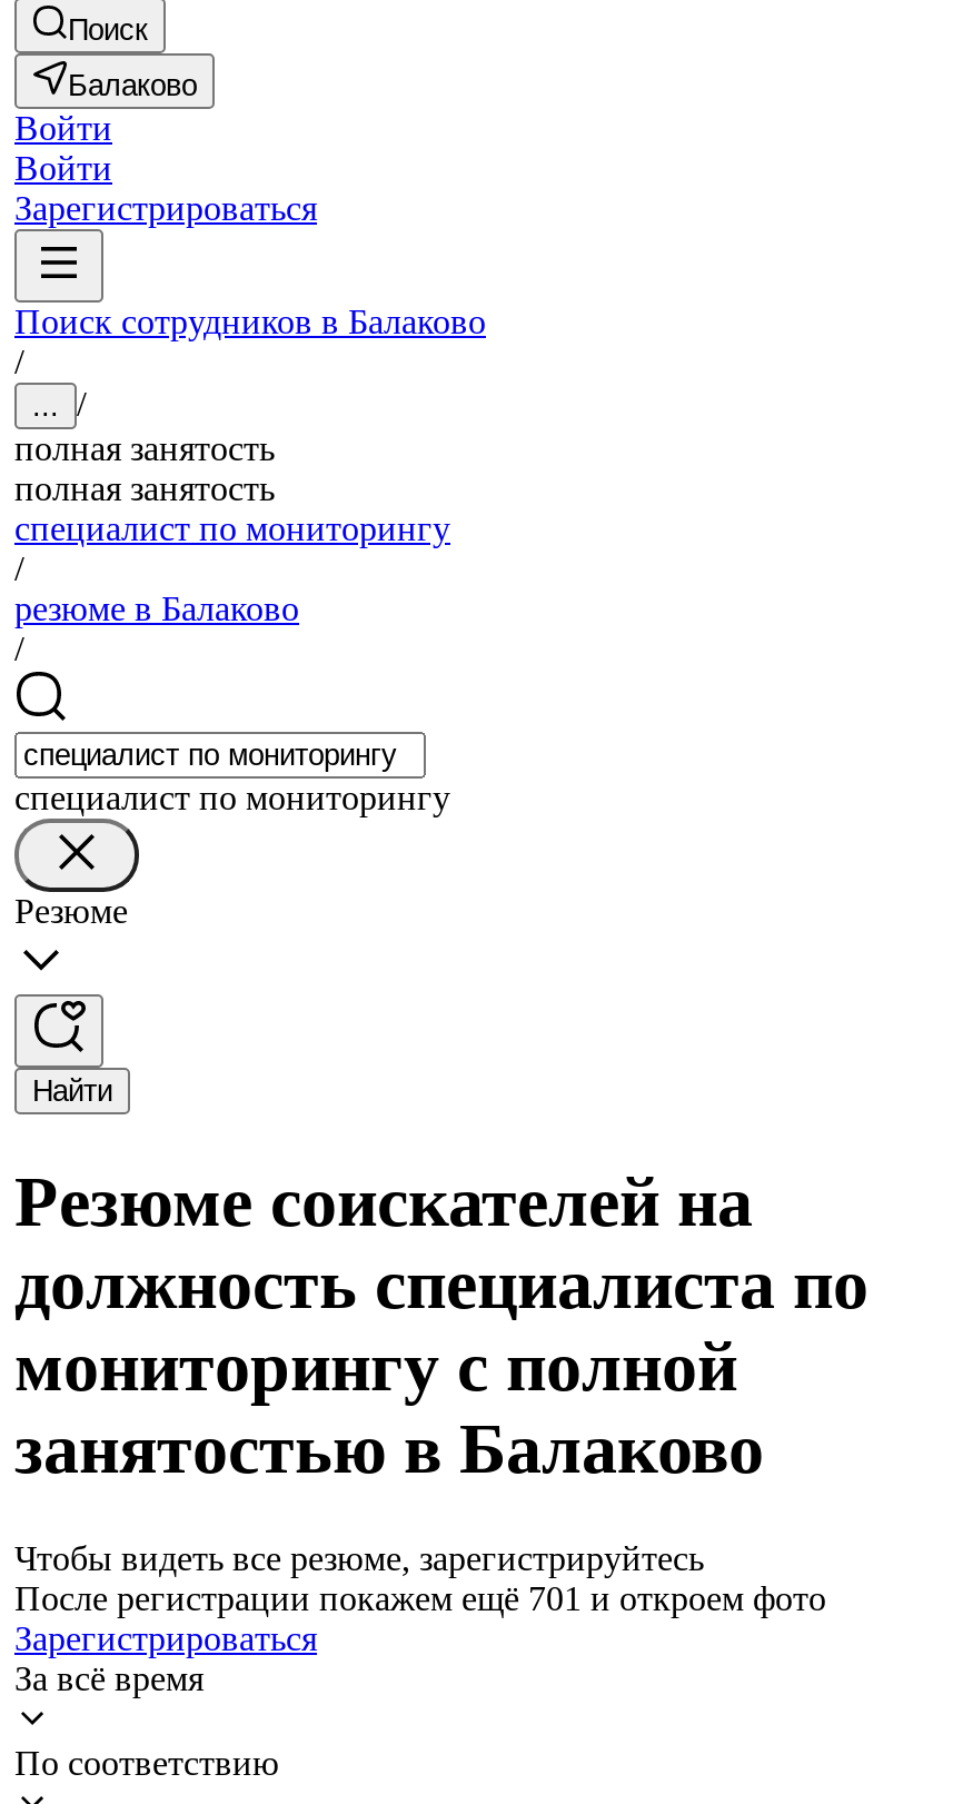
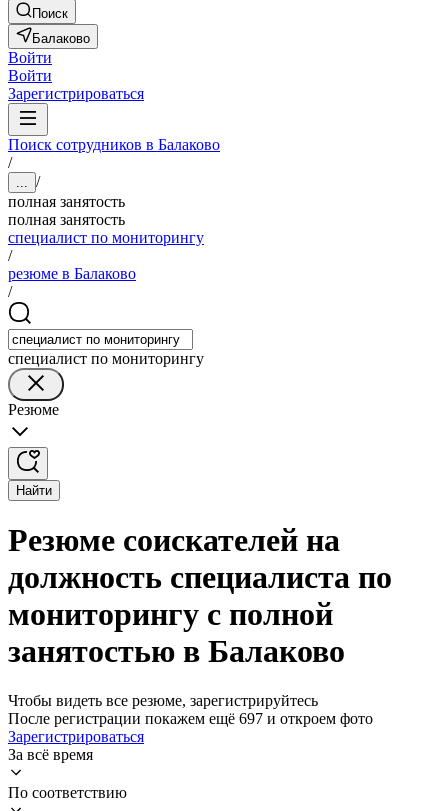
- После регистрации покажем ещё 701 и откроем фото
+ После регистрации покажем ещё 697 и откроем фото
